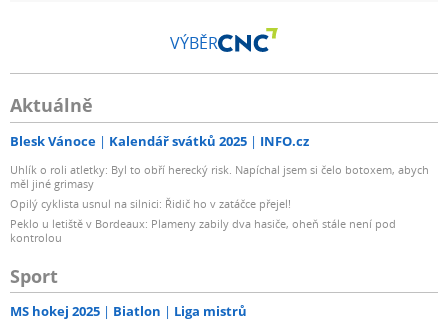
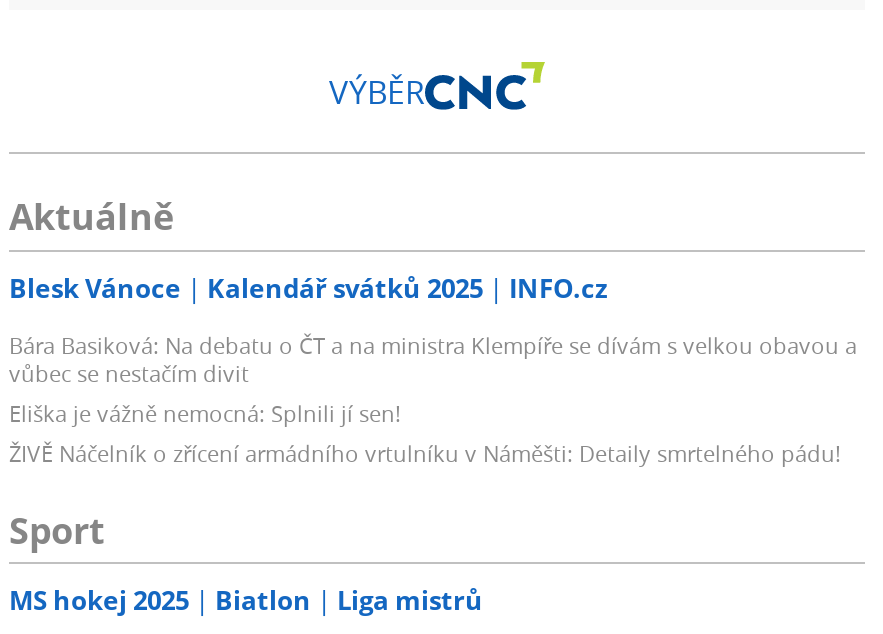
- Uhlík o roli atletky: Byl to obří herecký risk. Napíchal jsem si čelo botoxem, abych
- měl jiné grimasy
- Opilý cyklista usnul na silnici: Řidič ho v zatáčce přejel!
- Peklo u letiště v Bordeaux: Plameny zabily dva hasiče, oheň stále není pod
- kontrolou
+ Bára Basiková: Na debatu o ČT a na ministra Klempíře se dívám s velkou obavou a
+ vůbec se nestačím divit
+ Eliška je vážně nemocná: Splnili jí sen!
+ ŽIVĚ Náčelník o zřícení armádního vrtulníku v Náměšti: Detaily smrtelného pádu!
